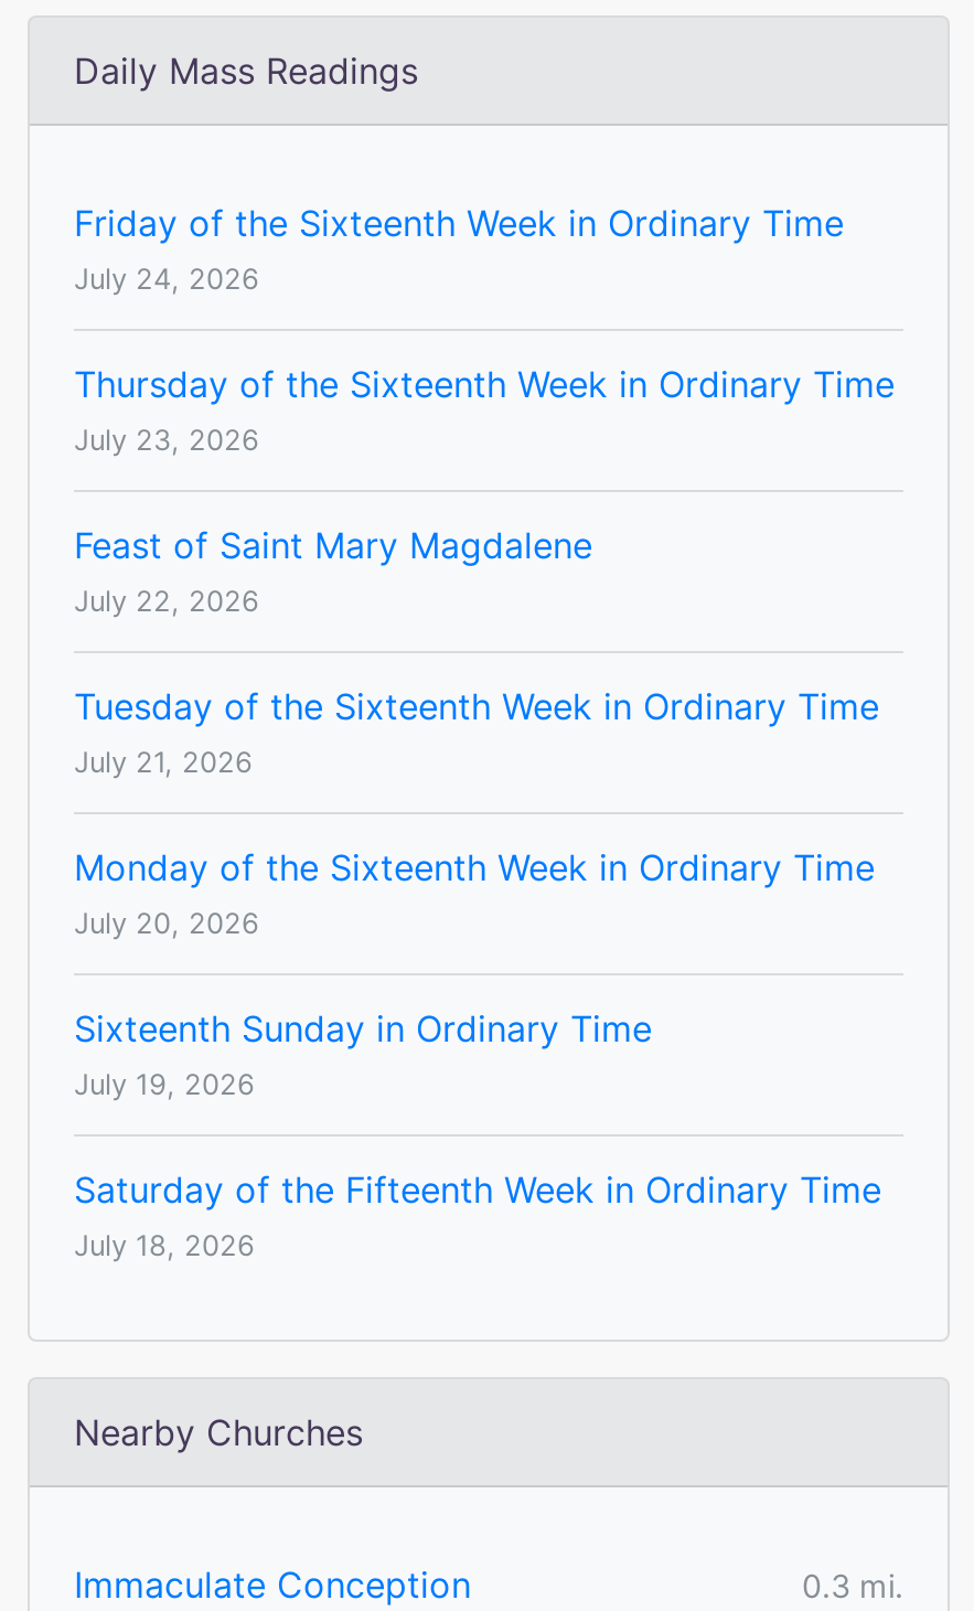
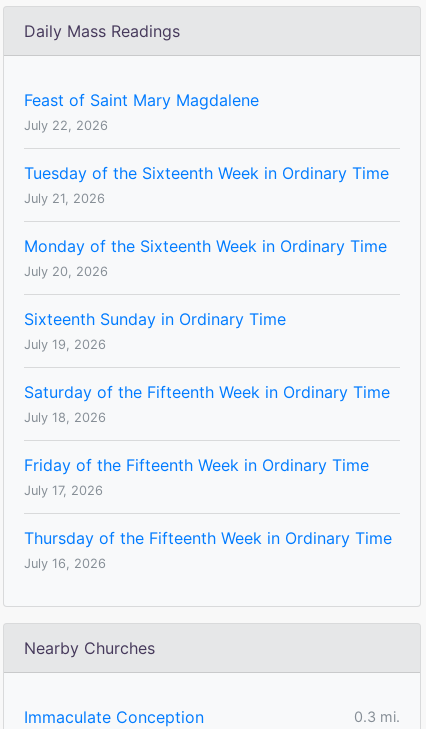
- Friday of the Sixteenth Week in Ordinary Time
- July 24, 2026
- Thursday of the Sixteenth Week in Ordinary Time
- July 23, 2026

moved up: Feast of Saint Mary Magdalene | July 22, 2026 | Tuesday of the Sixteenth Week in Ordinary Time | ... | Saturday of the Fifteenth Week in Ordinary Time | July 18, 2026

+ Friday of the Fifteenth Week in Ordinary Time
+ July 17, 2026
+ Thursday of the Fifteenth Week in Ordinary Time
+ July 16, 2026
